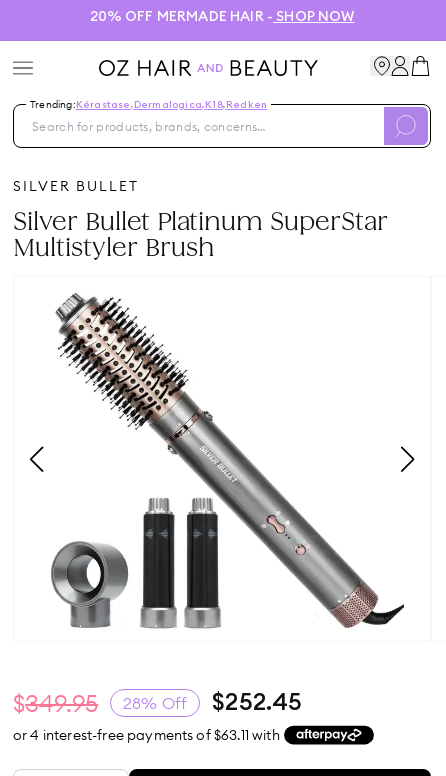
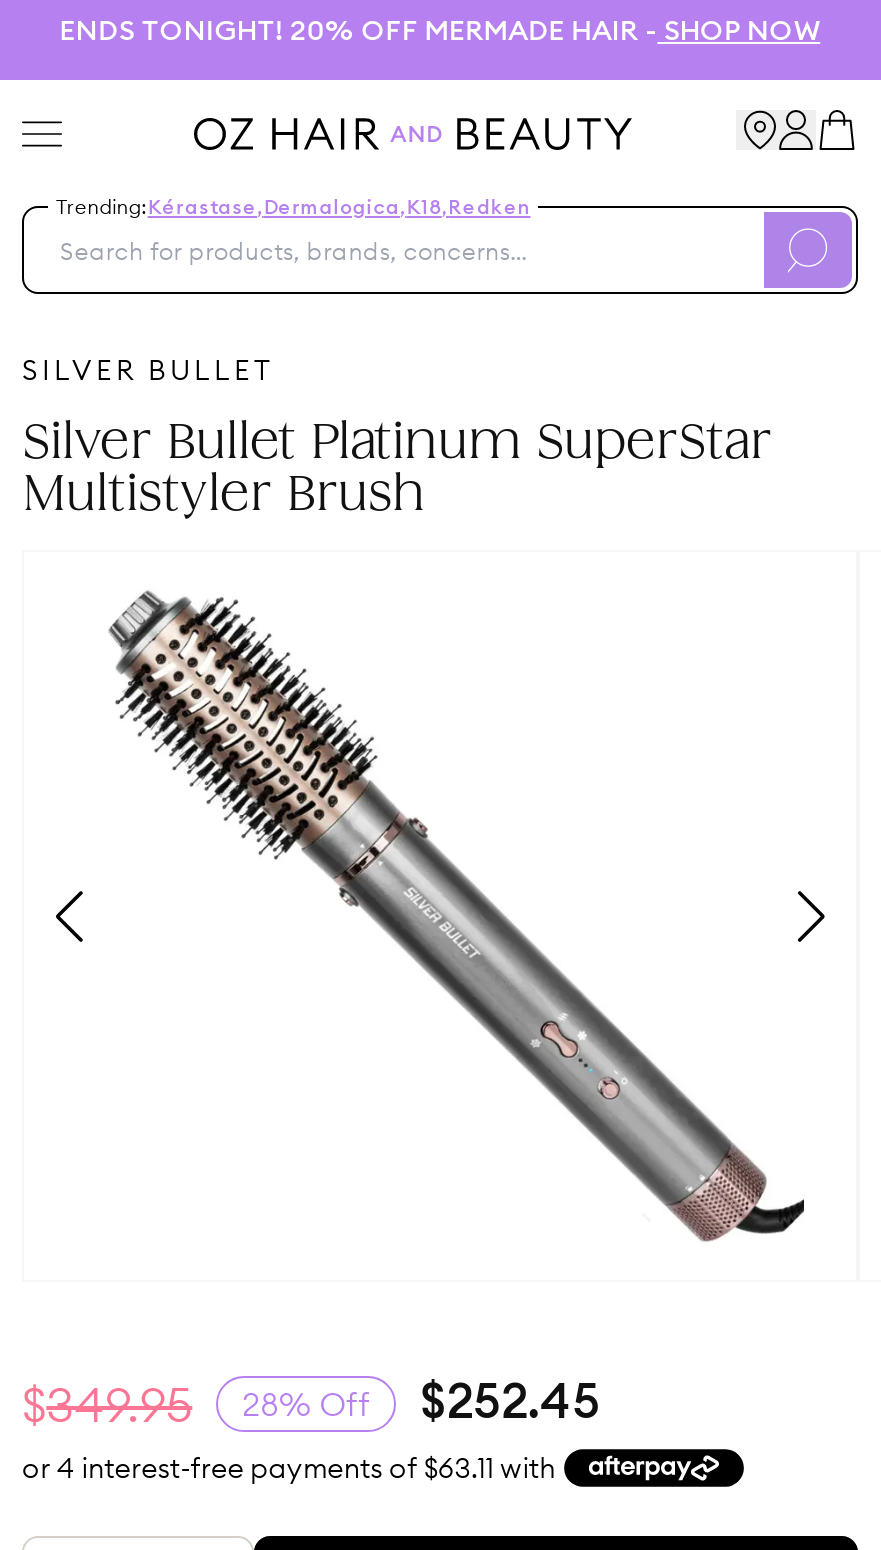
- 20% OFF MERMADE HAIR - SHOP NOW
+ ENDS TONIGHT! 20% OFF MERMADE HAIR - SHOP NOW

- [image]
+ [image]
